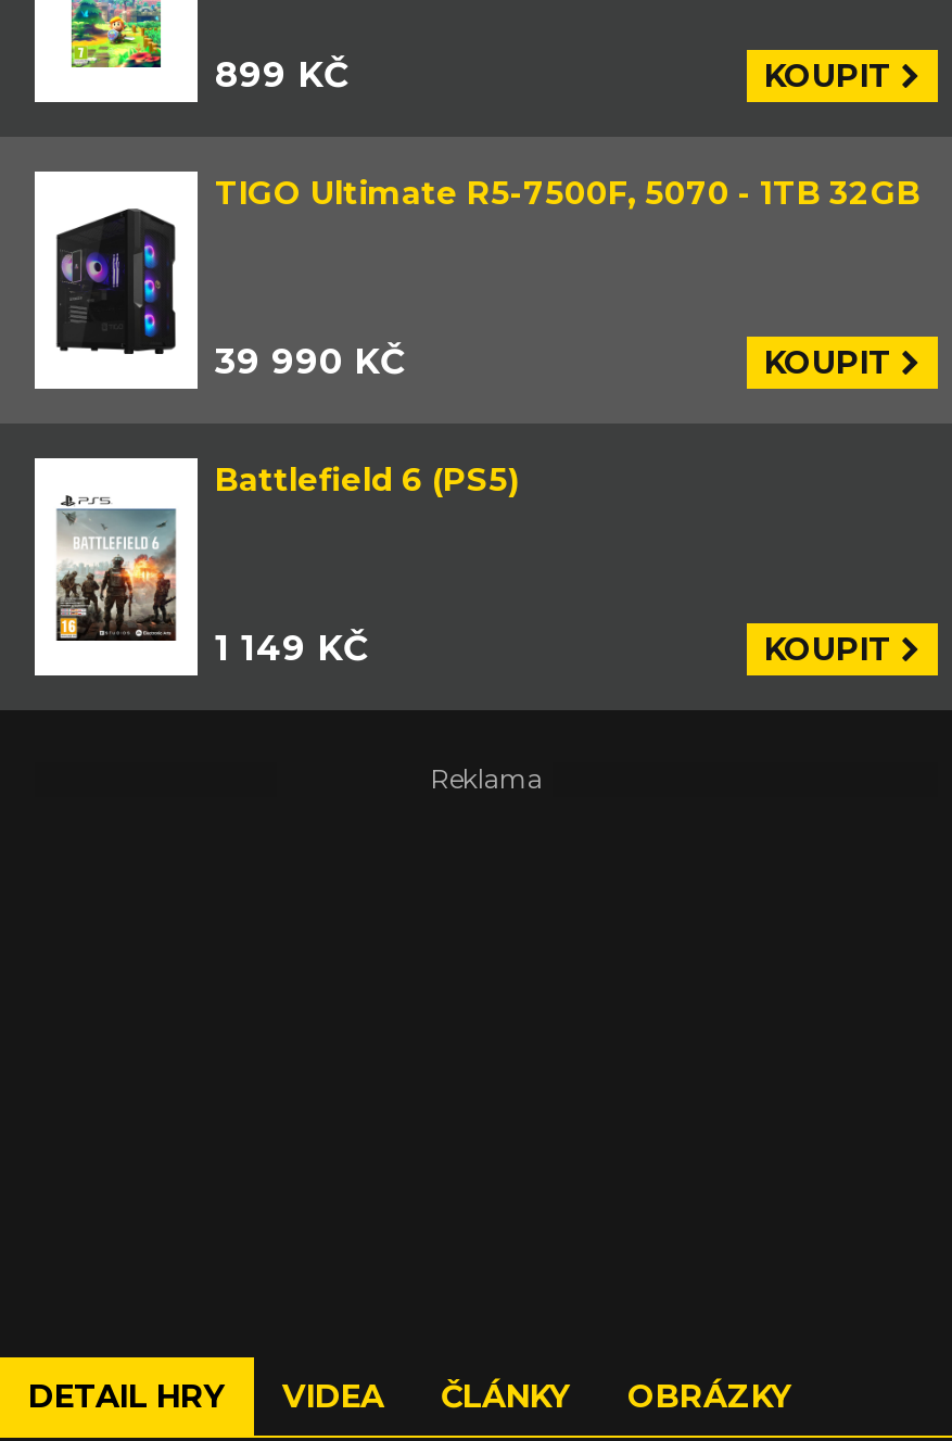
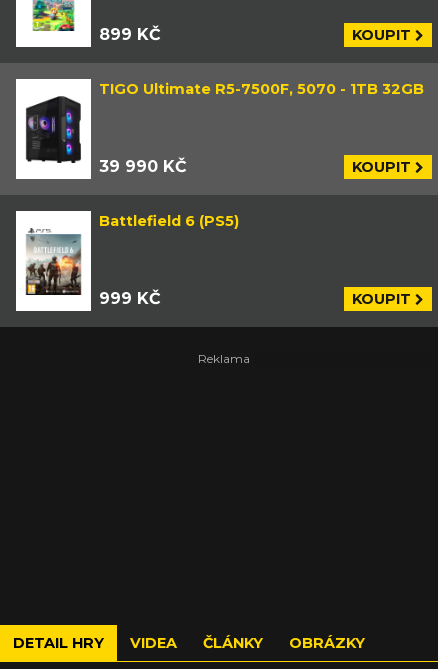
- 1 149 KČ
+ 999 KČ
